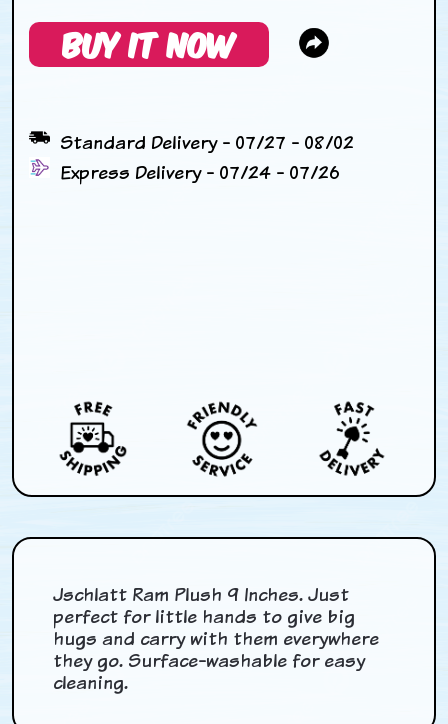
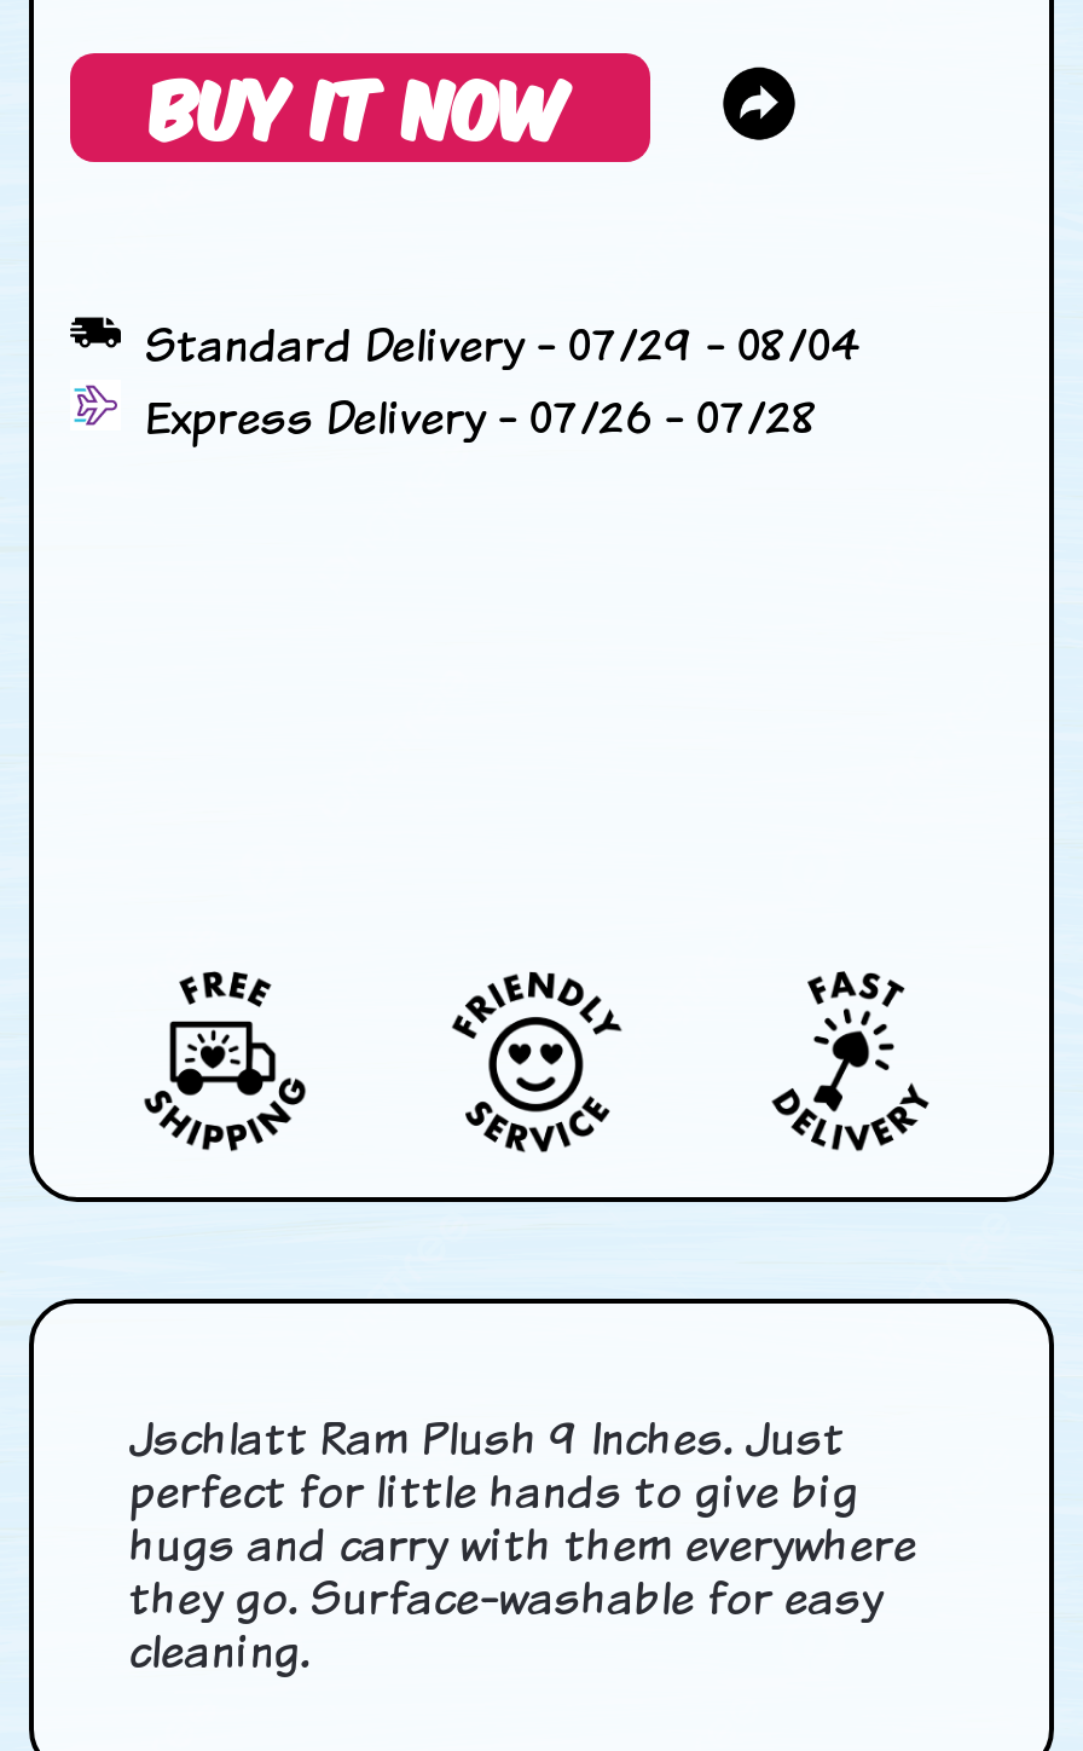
- Standard Delivery - 07/27 - 08/02
+ Standard Delivery - 07/29 - 08/04

- Express Delivery - 07/24 - 07/26
+ Express Delivery - 07/26 - 07/28
